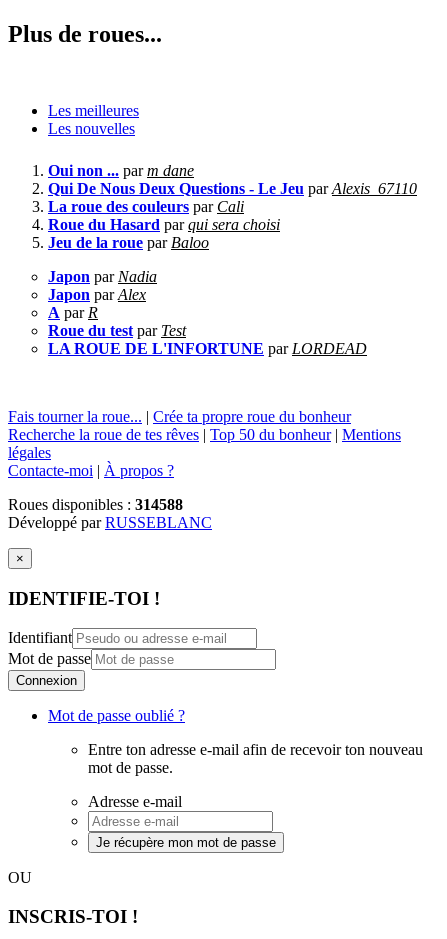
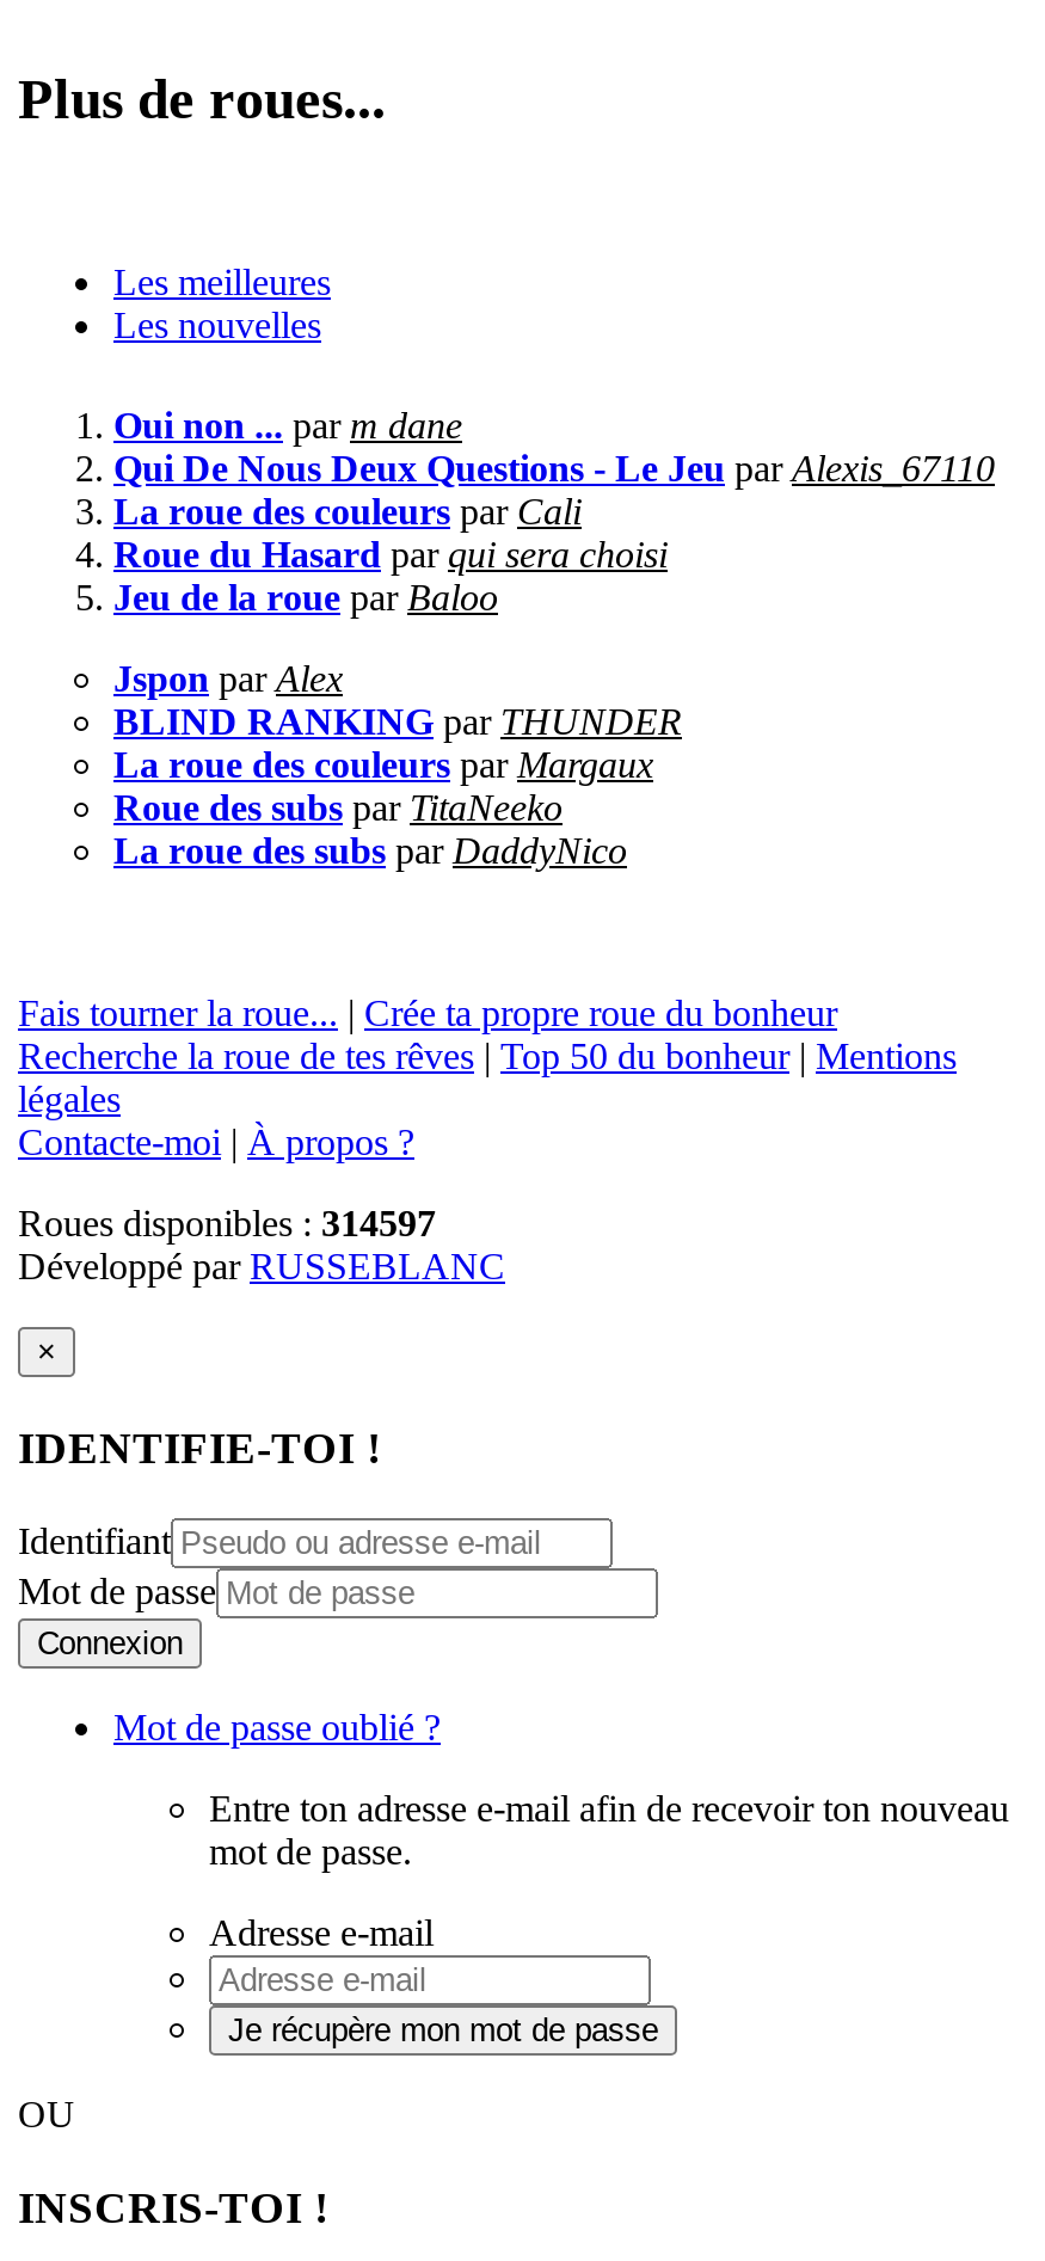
- Japon par Nadia
- Japon par Alex
- A par R
- Roue du test par Test
- LA ROUE DE L'INFORTUNE par LORDEAD
+ Jspon par Alex
+ BLIND RANKING par THUNDER
+ La roue des couleurs par Margaux
+ Roue des subs par TitaNeeko
+ La roue des subs par DaddyNico

- Roues disponibles : 314588
+ Roues disponibles : 314597
